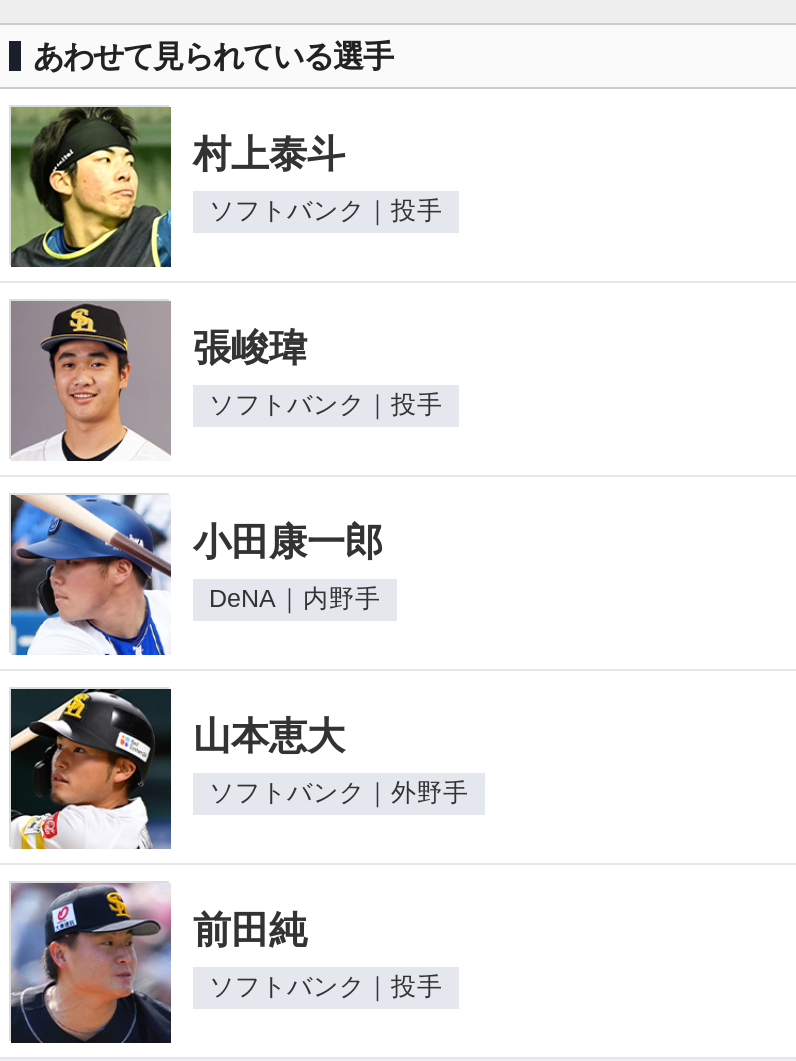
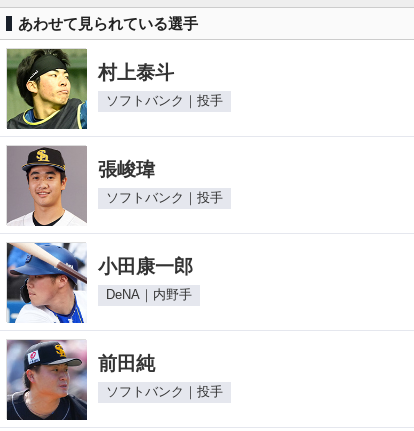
- [image]
- 山本恵大
- ソフトバンク｜外野手
